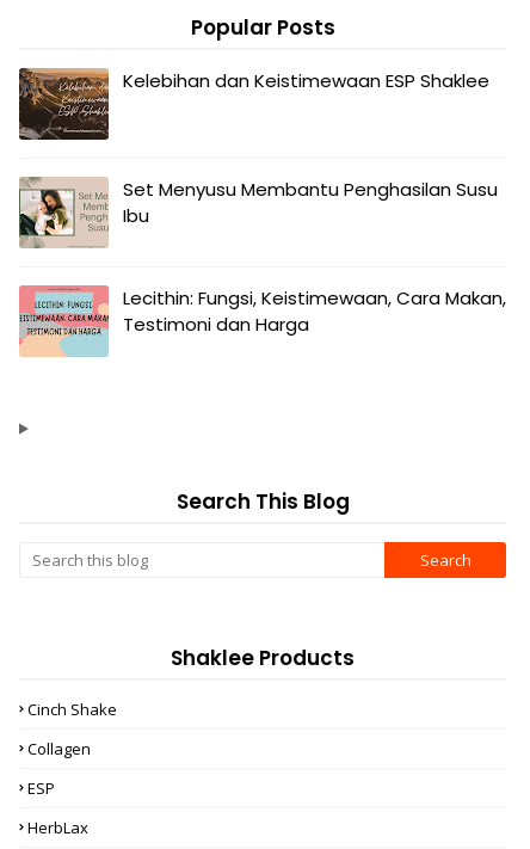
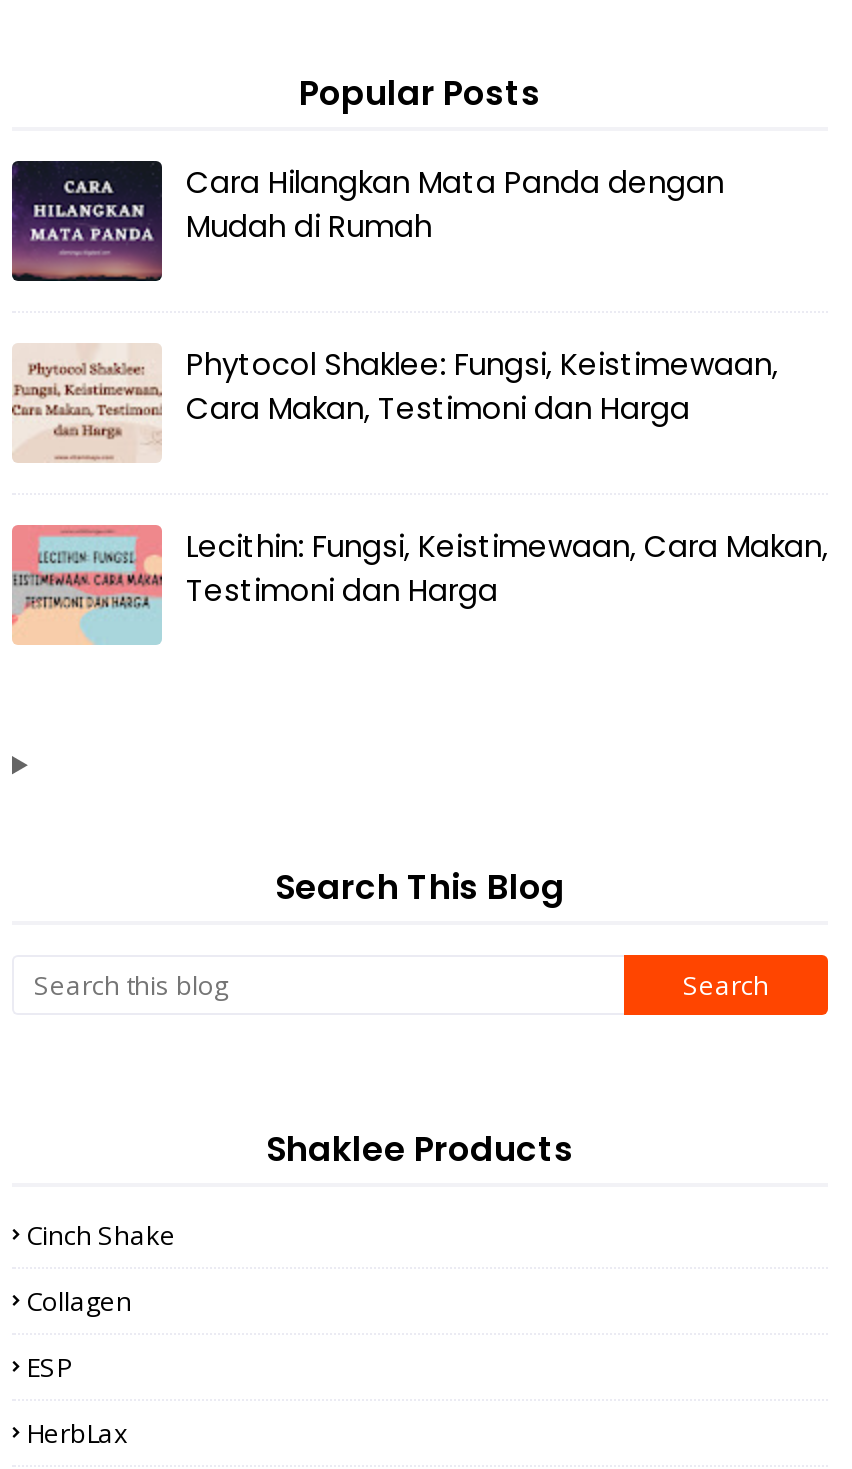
- [image]
- Kelebihan dan Keistimewaan ESP Shaklee
+ [image]
+ Cara Hilangkan Mata Panda dengan
+ Mudah di Rumah

- [image]
- Set Menyusu Membantu Penghasilan Susu
- Ibu
+ [image]
+ Phytocol Shaklee: Fungsi, Keistimewaan,
+ Cara Makan, Testimoni dan Harga
